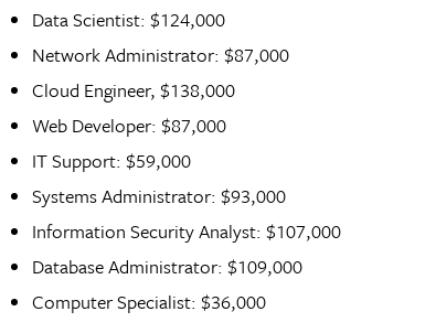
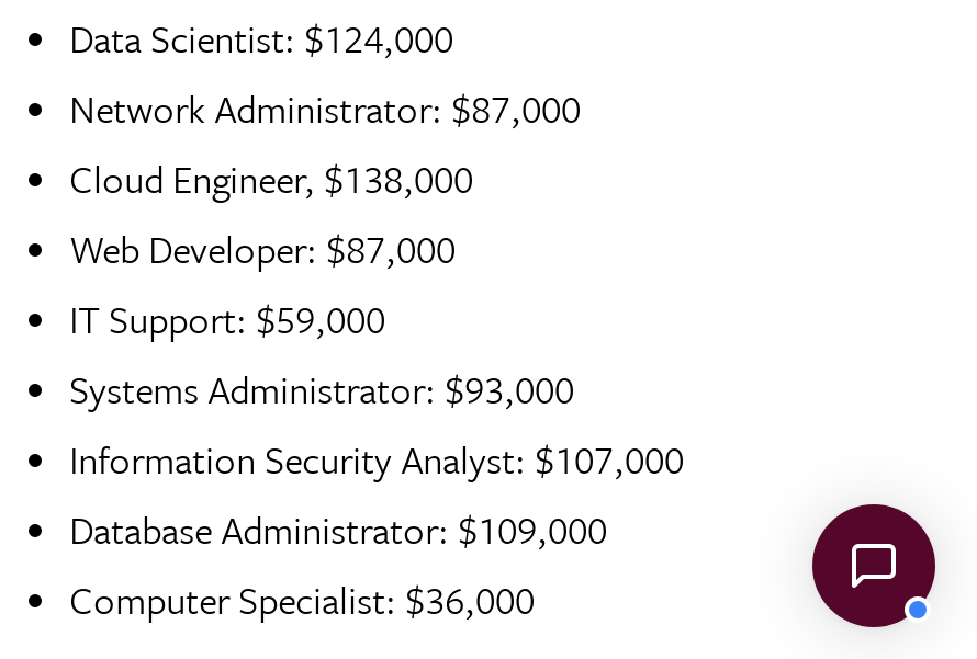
+ [image]
